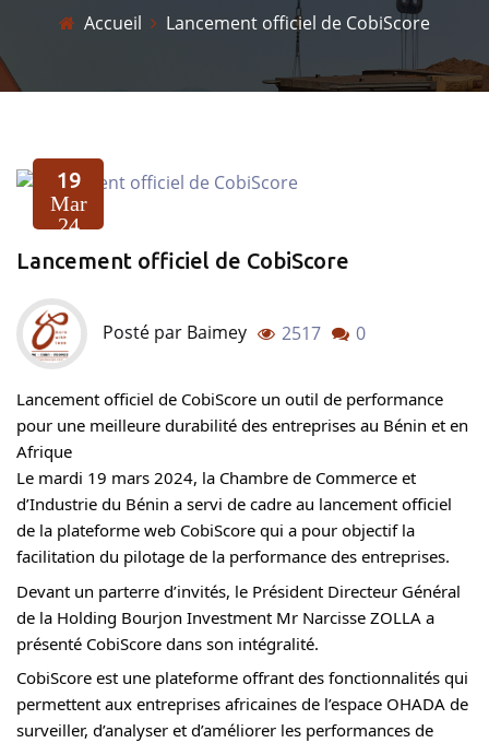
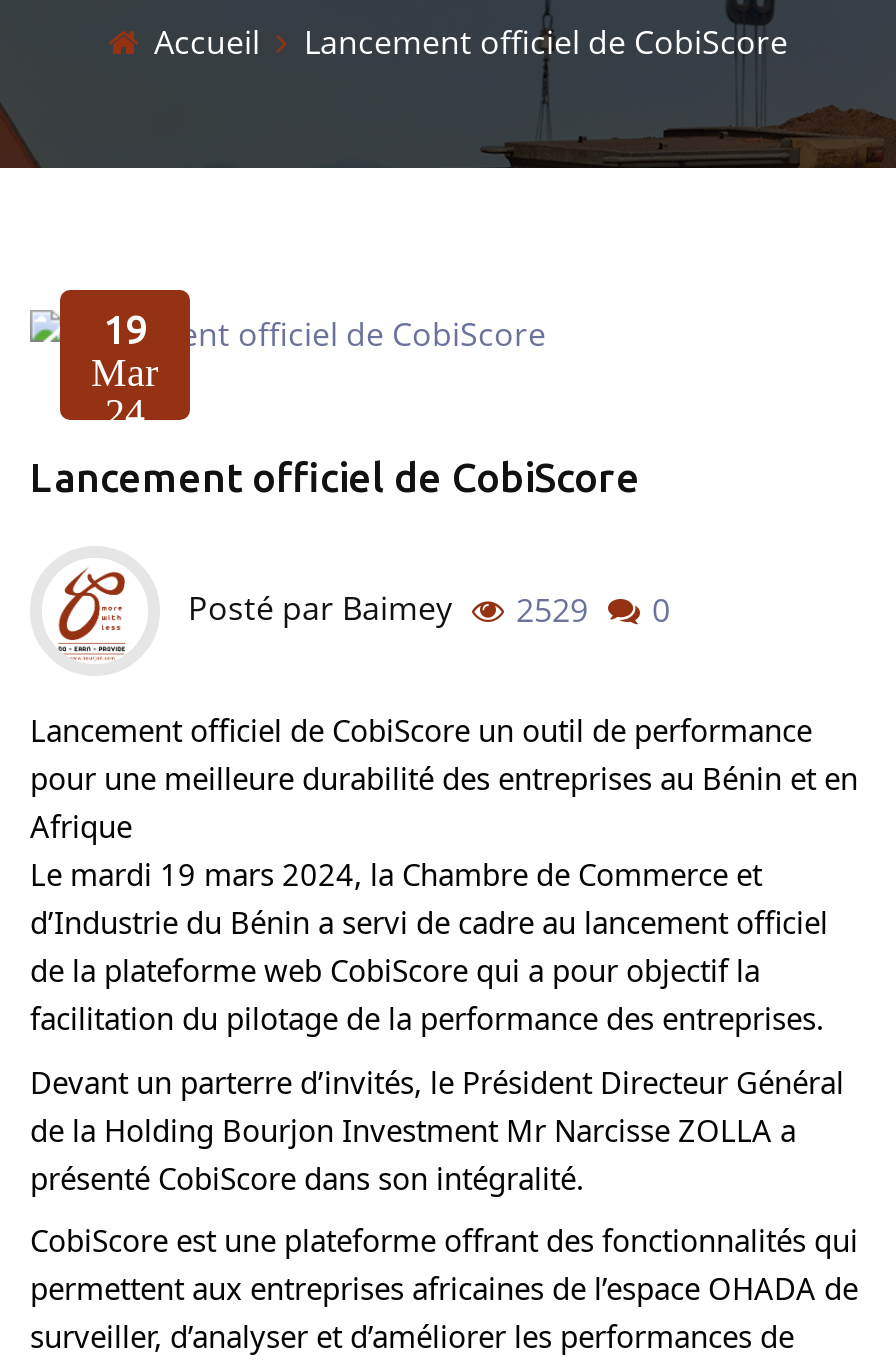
- Posté par Baimey 2517 0
+ Posté par Baimey 2529 0
